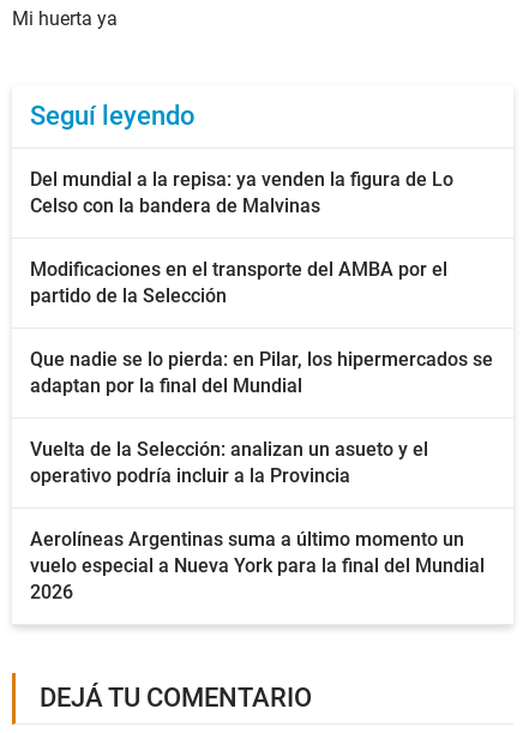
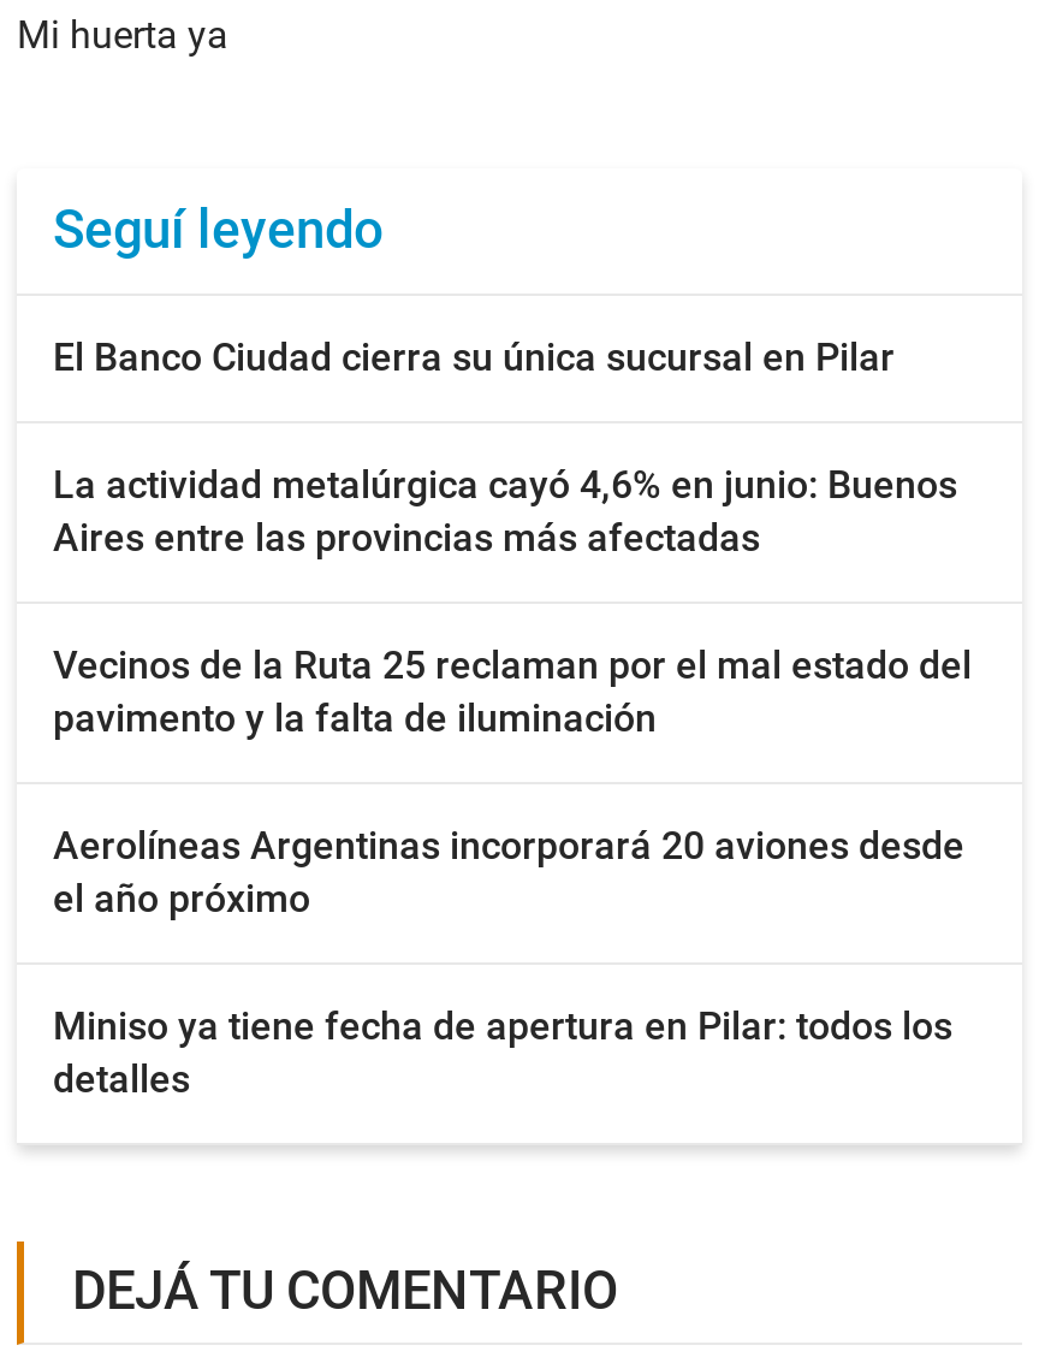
- Del mundial a la repisa: ya venden la figura de Lo
- Celso con la bandera de Malvinas
+ El Banco Ciudad cierra su única sucursal en Pilar

- Modificaciones en el transporte del AMBA por el
- partido de la Selección
+ La actividad metalúrgica cayó 4,6% en junio: Buenos
+ Aires entre las provincias más afectadas

- Que nadie se lo pierda: en Pilar, los hipermercados se
- adaptan por la final del Mundial
+ Vecinos de la Ruta 25 reclaman por el mal estado del
+ pavimento y la falta de iluminación

- Vuelta de la Selección: analizan un asueto y el
- operativo podría incluir a la Provincia
+ Aerolíneas Argentinas incorporará 20 aviones desde
+ el año próximo

- Aerolíneas Argentinas suma a último momento un
- vuelo especial a Nueva York para la final del Mundial
- 2026
+ Miniso ya tiene fecha de apertura en Pilar: todos los
+ detalles
